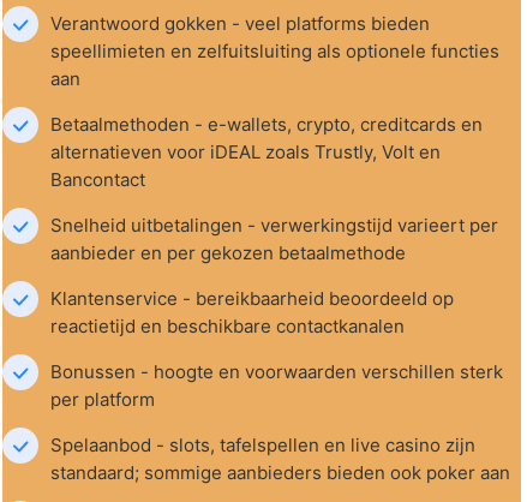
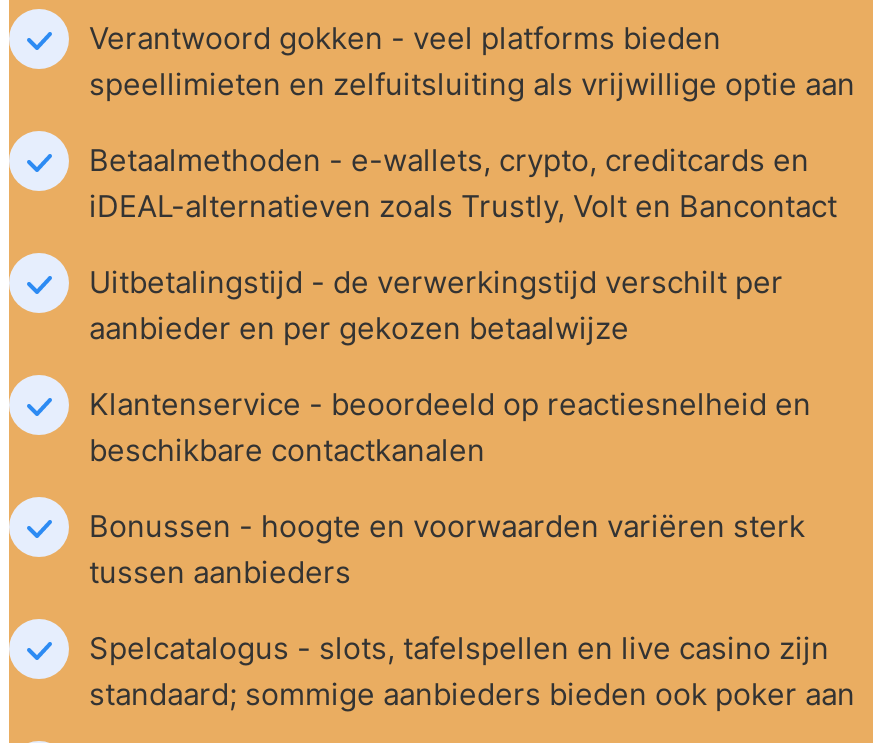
- speellimieten en zelfuitsluiting als optionele functies
- aan
+ speellimieten en zelfuitsluiting als vrijwillige optie aan

- alternatieven voor iDEAL zoals Trustly, Volt en
- Bancontact
+ iDEAL-alternatieven zoals Trustly, Volt en Bancontact

- Snelheid uitbetalingen - verwerkingstijd varieert per
- aanbieder en per gekozen betaalmethode
+ Uitbetalingstijd - de verwerkingstijd verschilt per
+ aanbieder en per gekozen betaalwijze

- Klantenservice - bereikbaarheid beoordeeld op
- reactietijd en beschikbare contactkanalen
+ Klantenservice - beoordeeld op reactiesnelheid en
+ beschikbare contactkanalen

- Bonussen - hoogte en voorwaarden verschillen sterk
- per platform
+ Bonussen - hoogte en voorwaarden variëren sterk
+ tussen aanbieders

- Spelaanbod - slots, tafelspellen en live casino zijn
+ Spelcatalogus - slots, tafelspellen en live casino zijn
